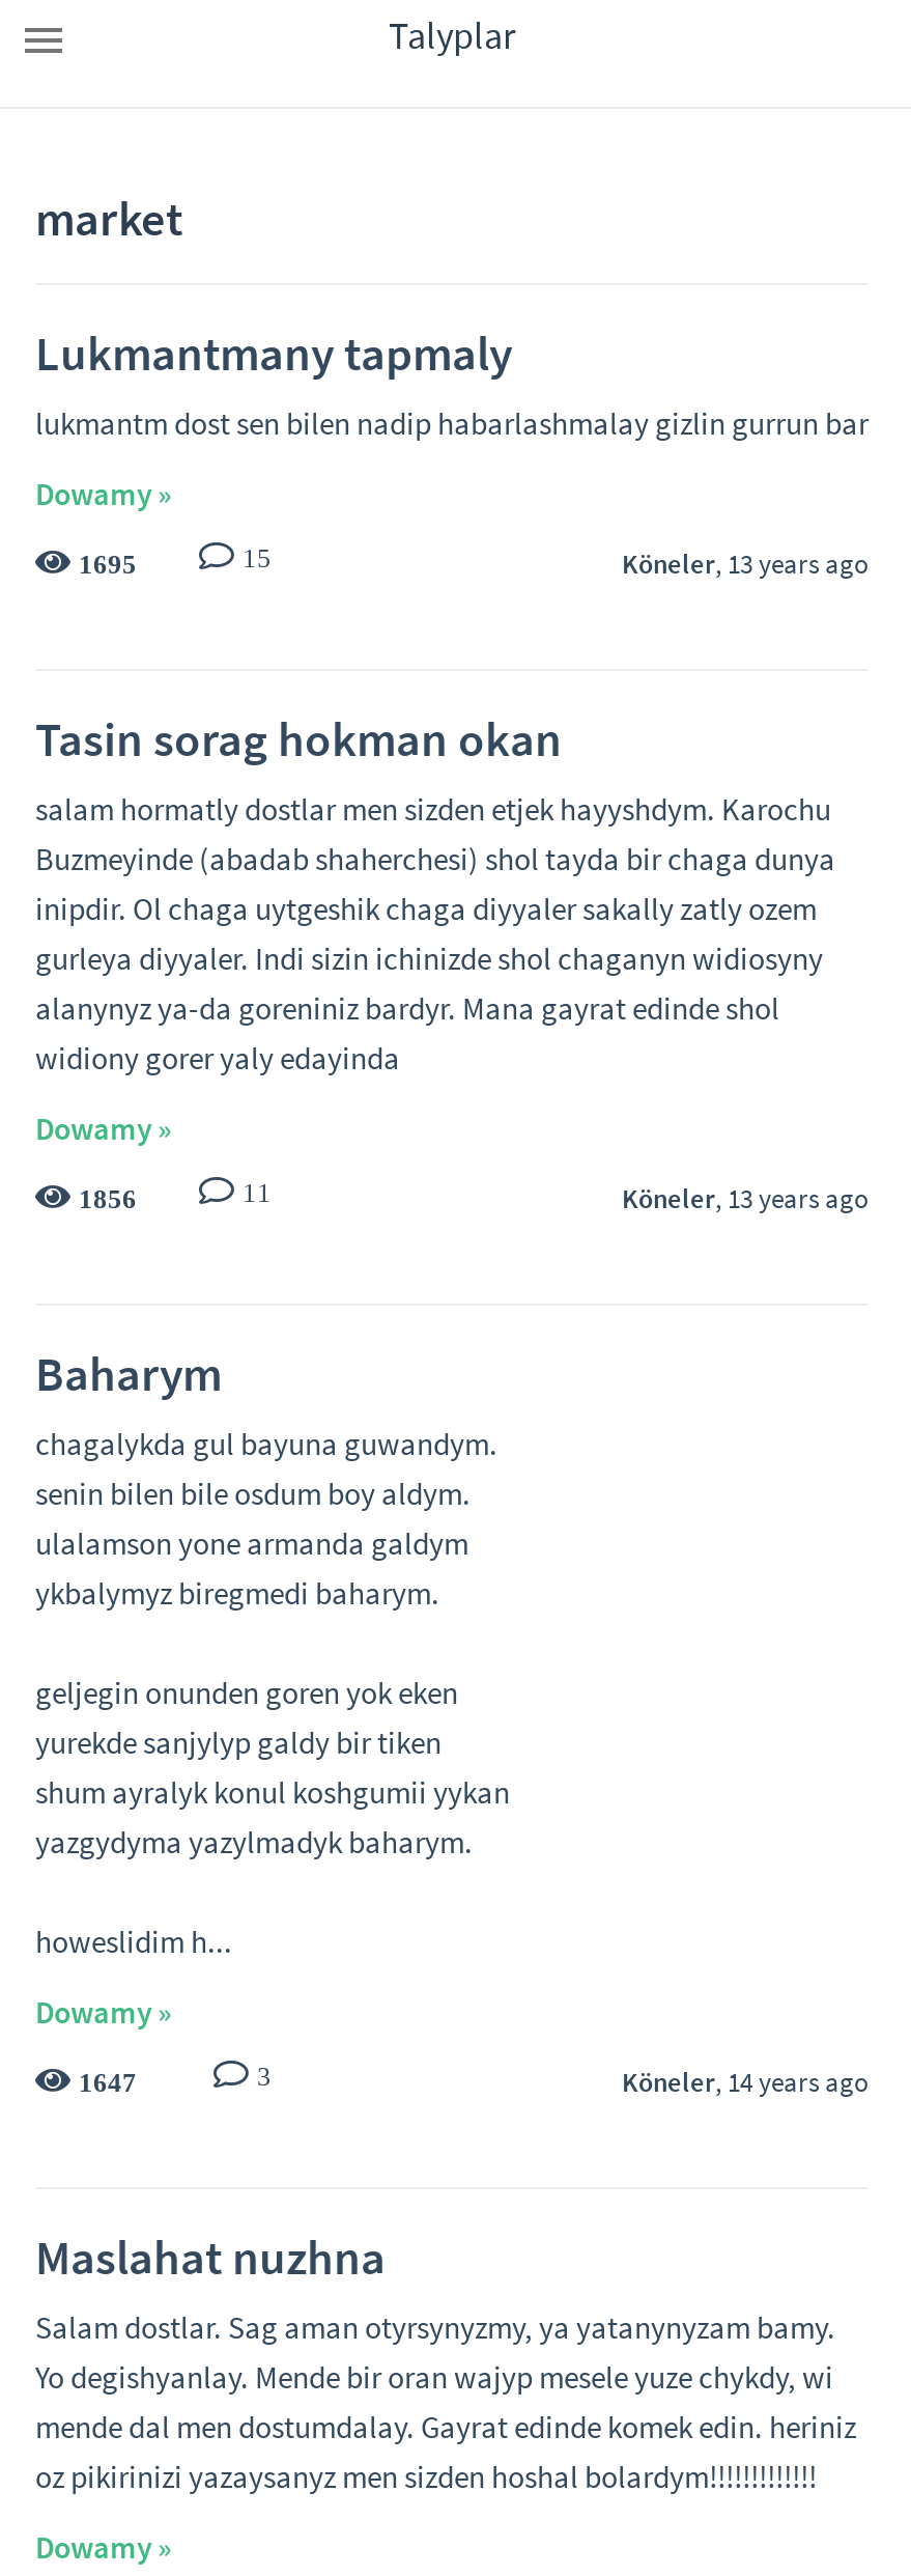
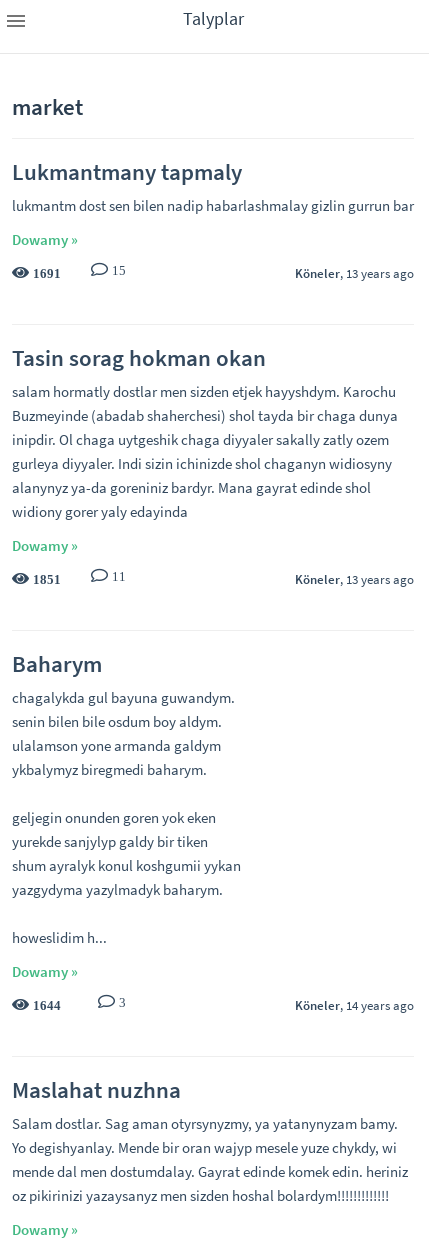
- 1695
+ 1691

- 1856
+ 1851

- 1647
+ 1644
